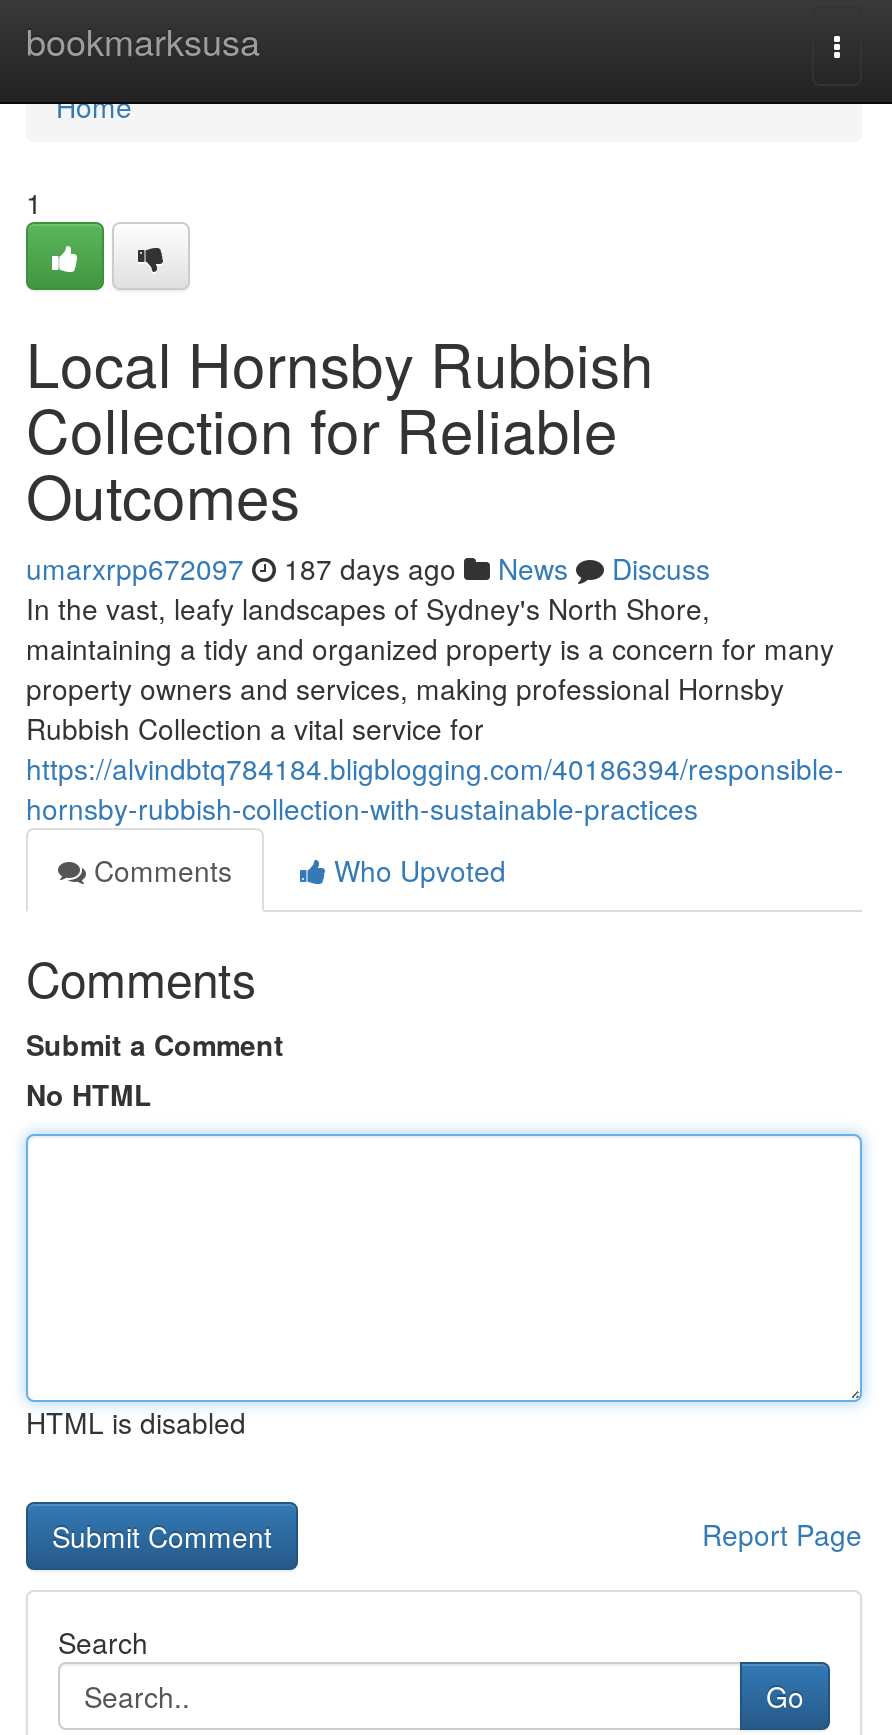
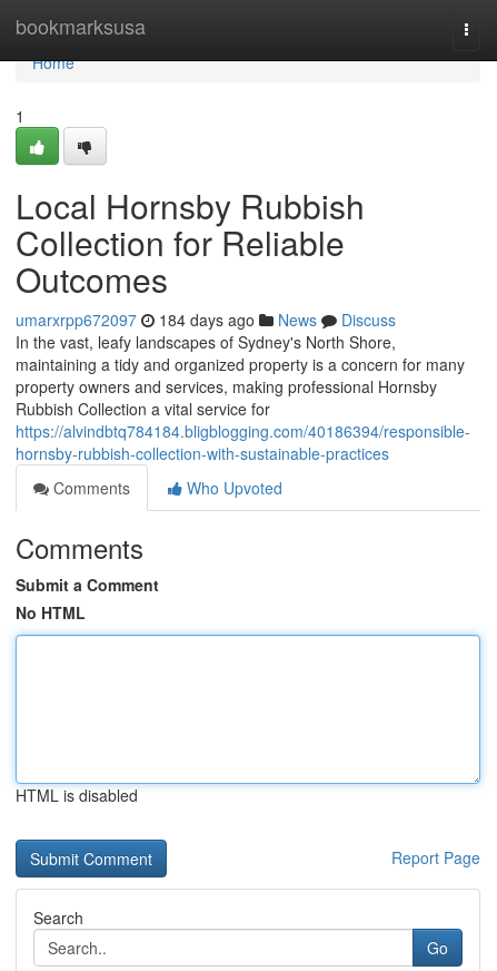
- umarxrpp672097 187 days ago News Discuss
+ umarxrpp672097 184 days ago News Discuss
